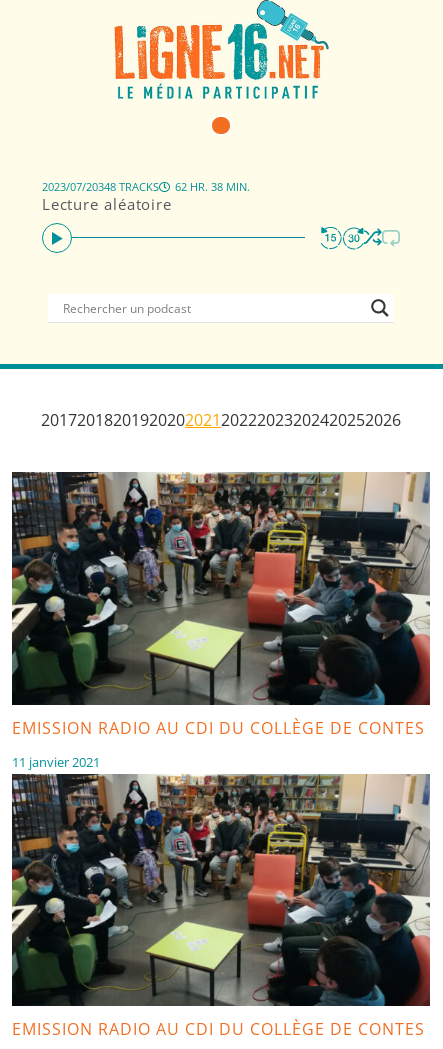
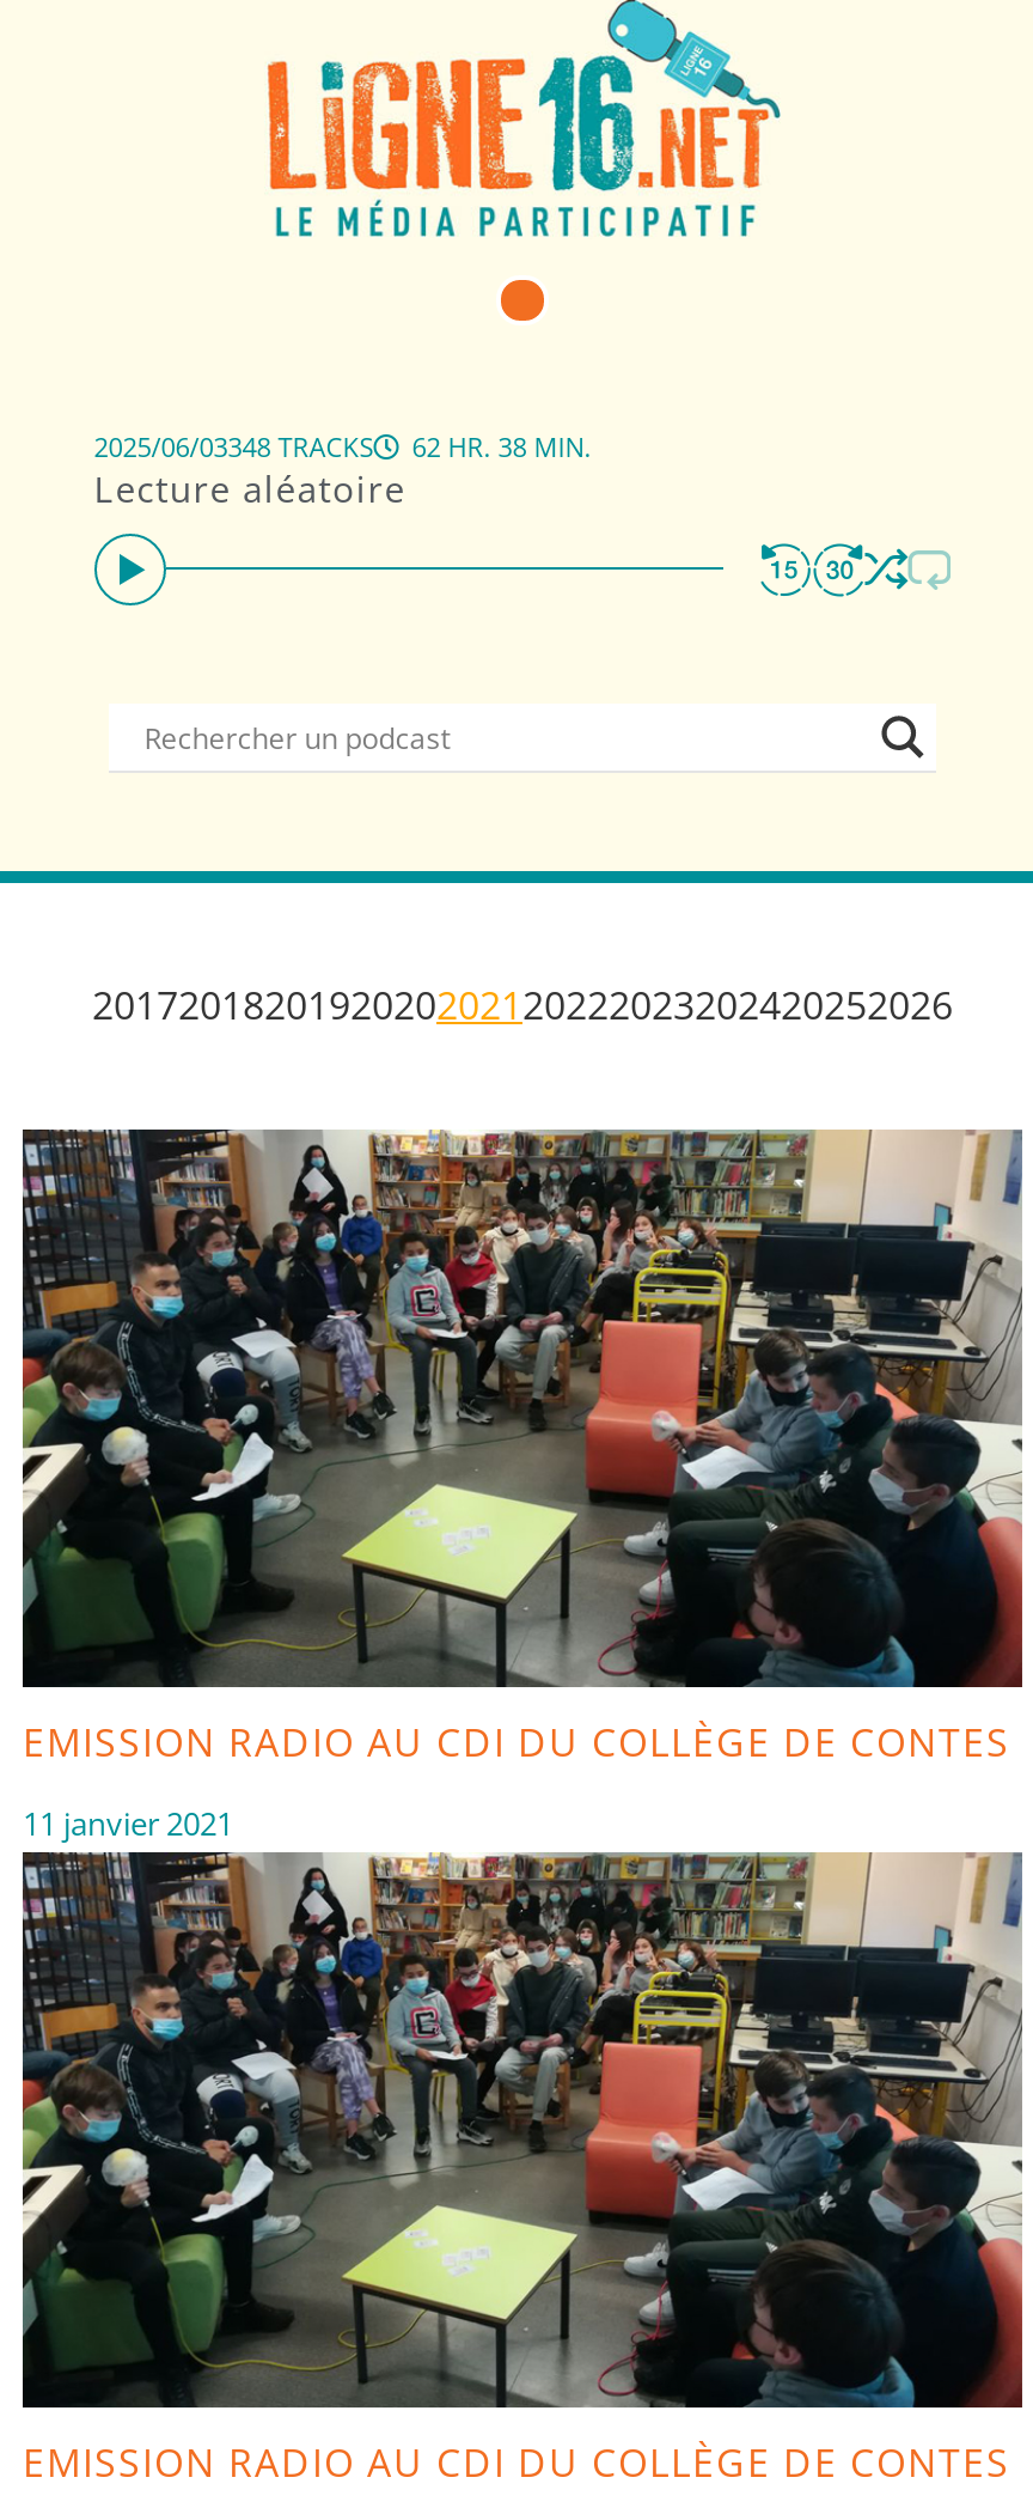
- 2023/07/20348 TRACKS 62 HR. 38 MIN.
+ 2025/06/03348 TRACKS 62 HR. 38 MIN.
